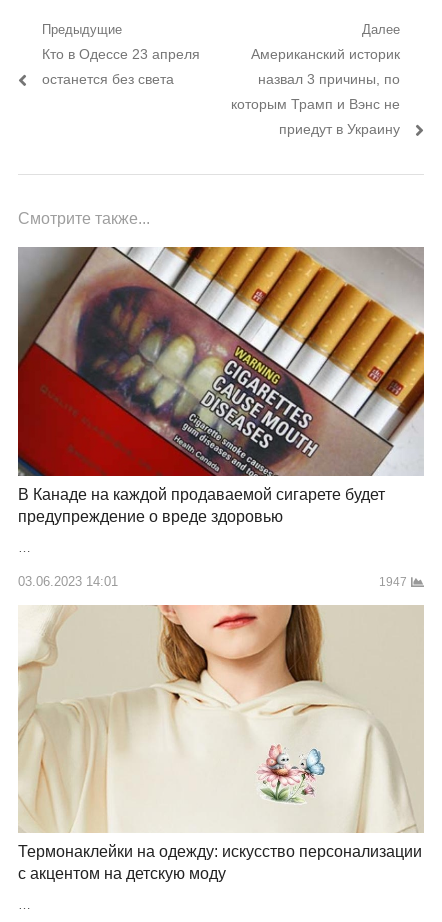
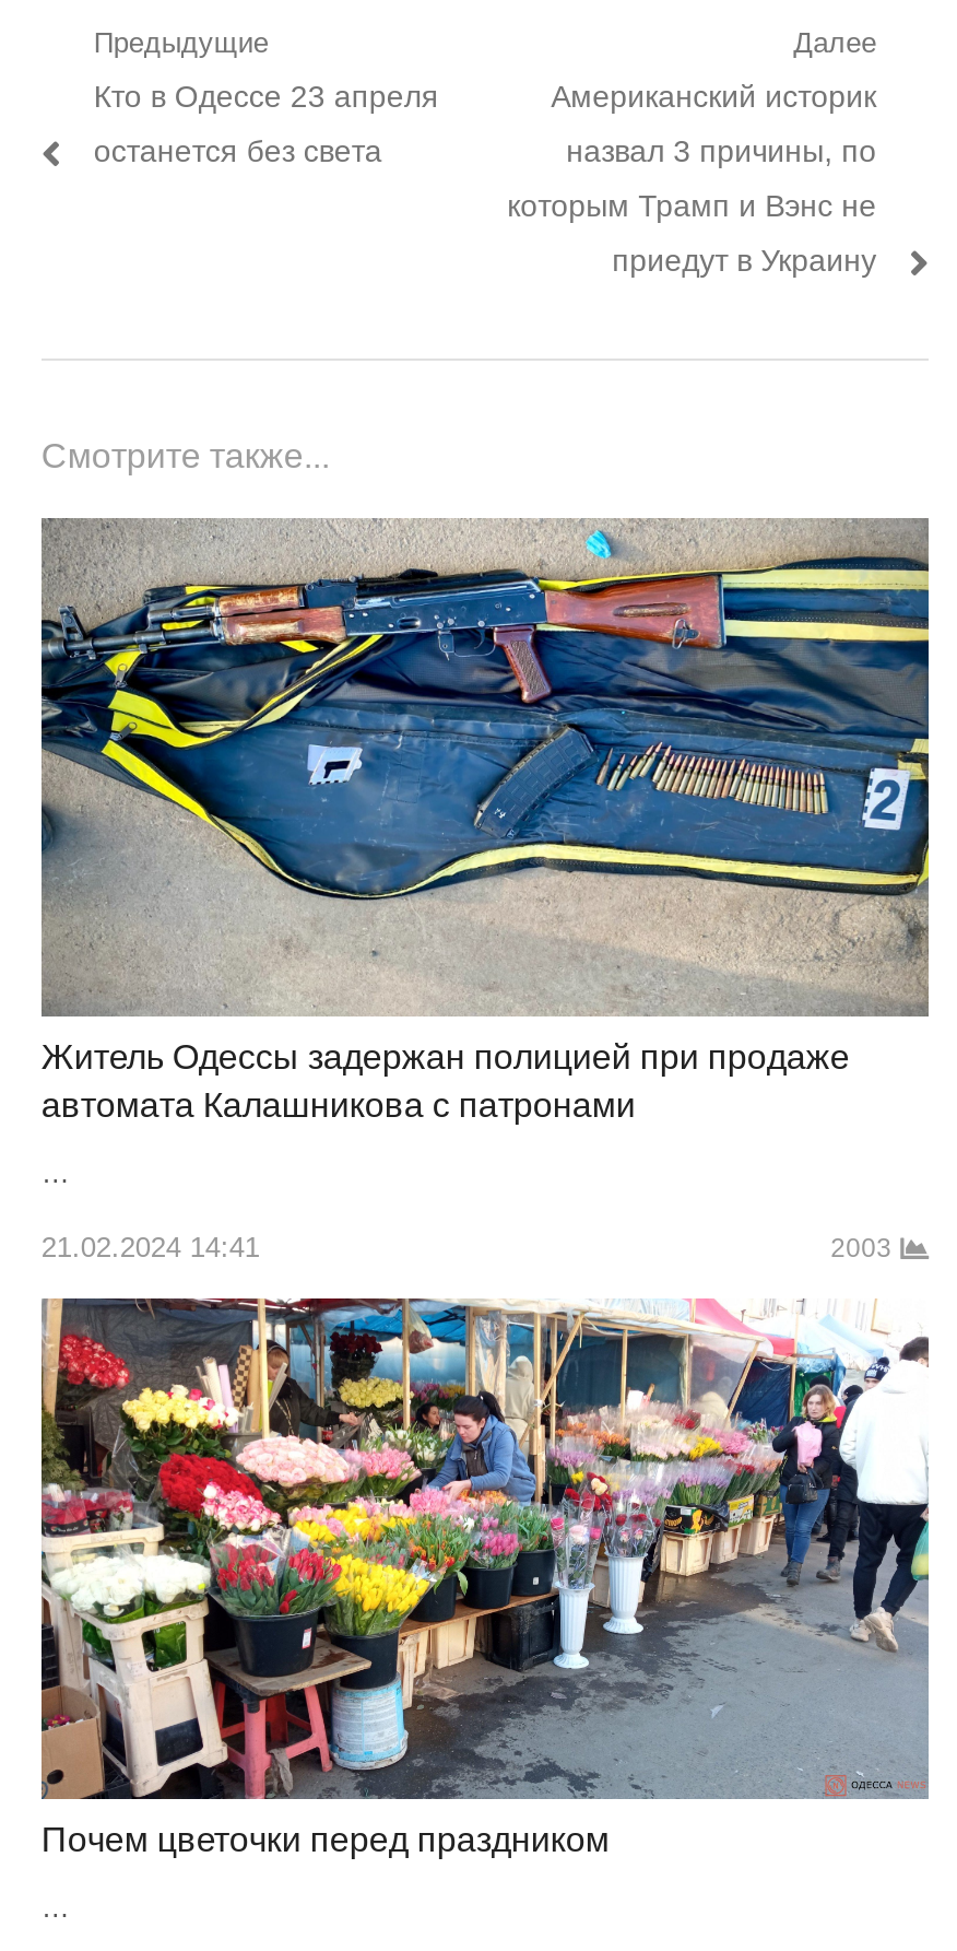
- [image]
- В Канаде на каждой продаваемой сигарете будет
- предупреждение о вреде здоровью
+ [image]
+ Житель Одессы задержан полицией при продаже
+ автомата Калашникова с патронами

- 03.06.2023 14:01
- 1947
+ 21.02.2024 14:41
+ 2003

- [image]
- Термонаклейки на одежду: искусство персонализации
- с акцентом на детскую моду
+ [image]
+ Почем цветочки перед праздником
